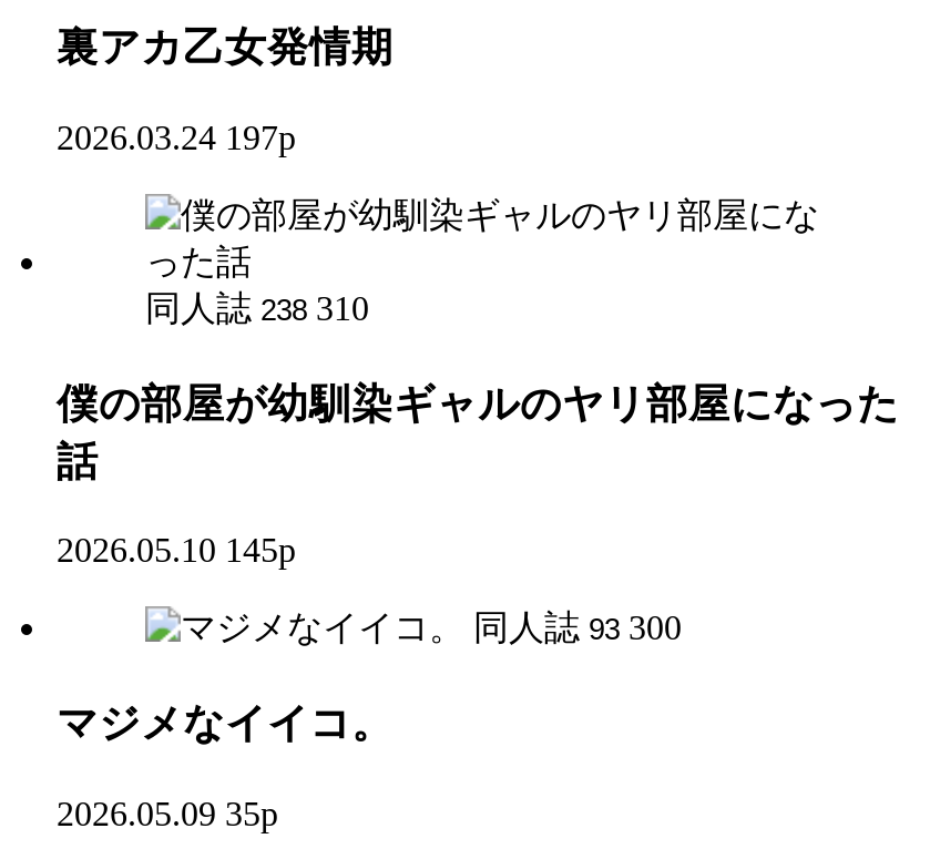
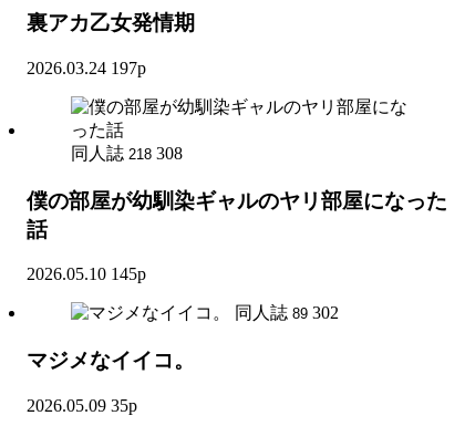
- 同人誌 238 310
+ 同人誌 218 308

- 同人誌 93 300
+ 同人誌 89 302
